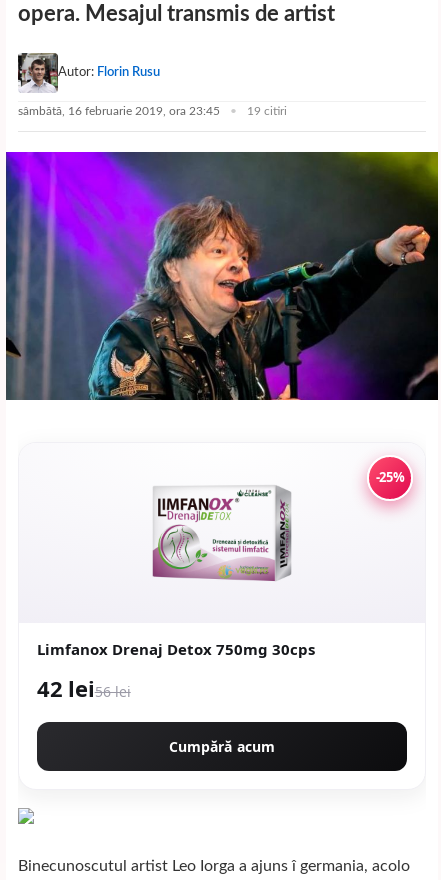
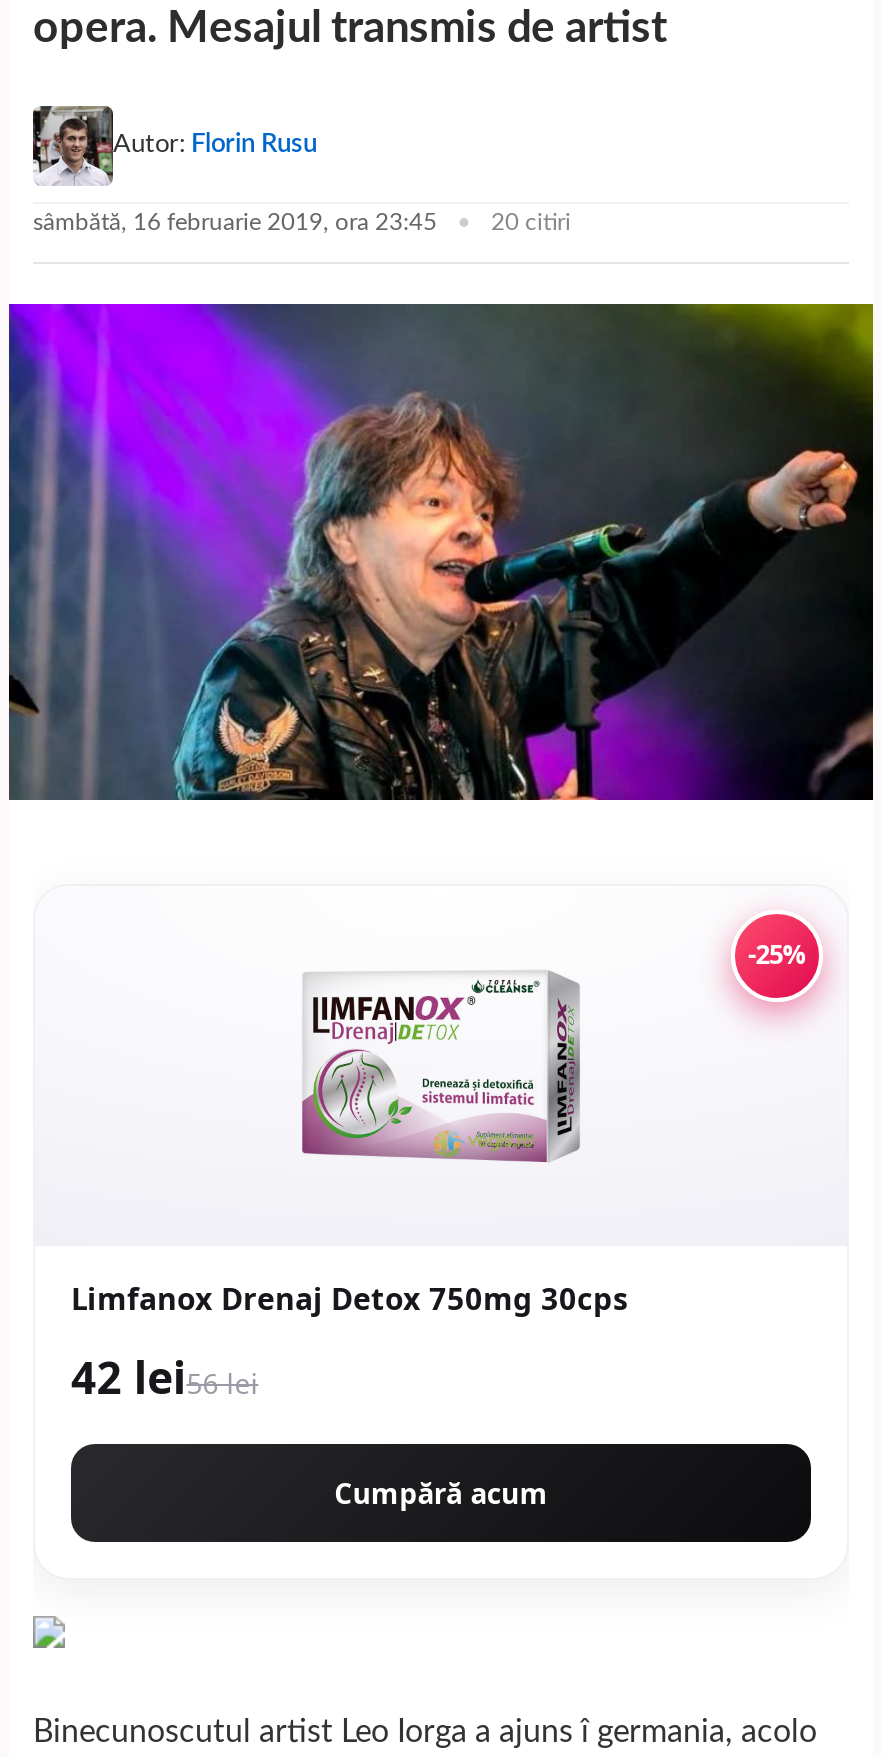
- 19 citiri
+ 20 citiri
